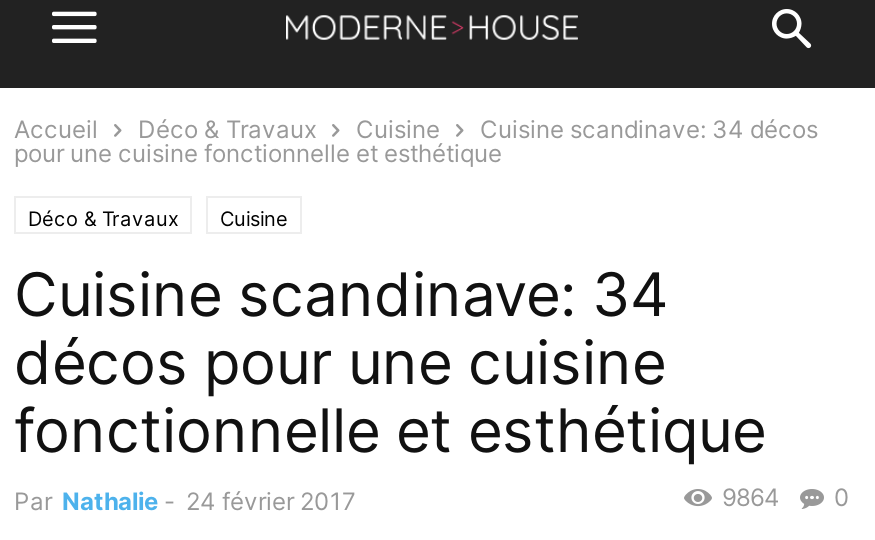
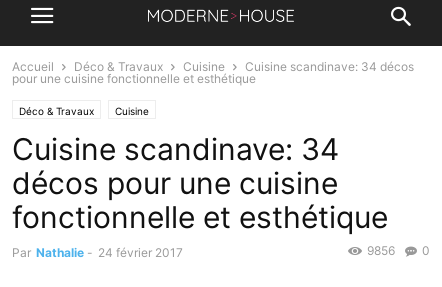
- 9864 0
+ 9856 0
